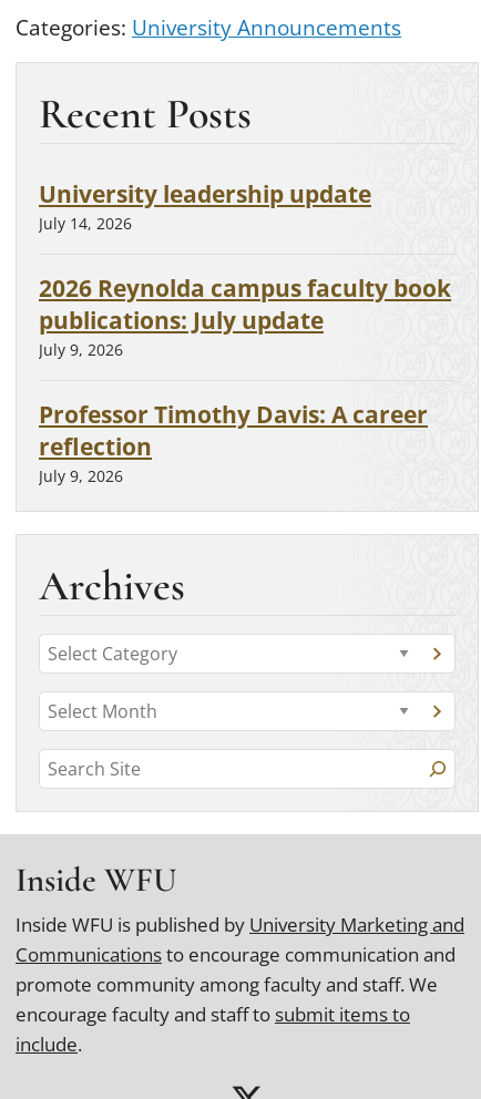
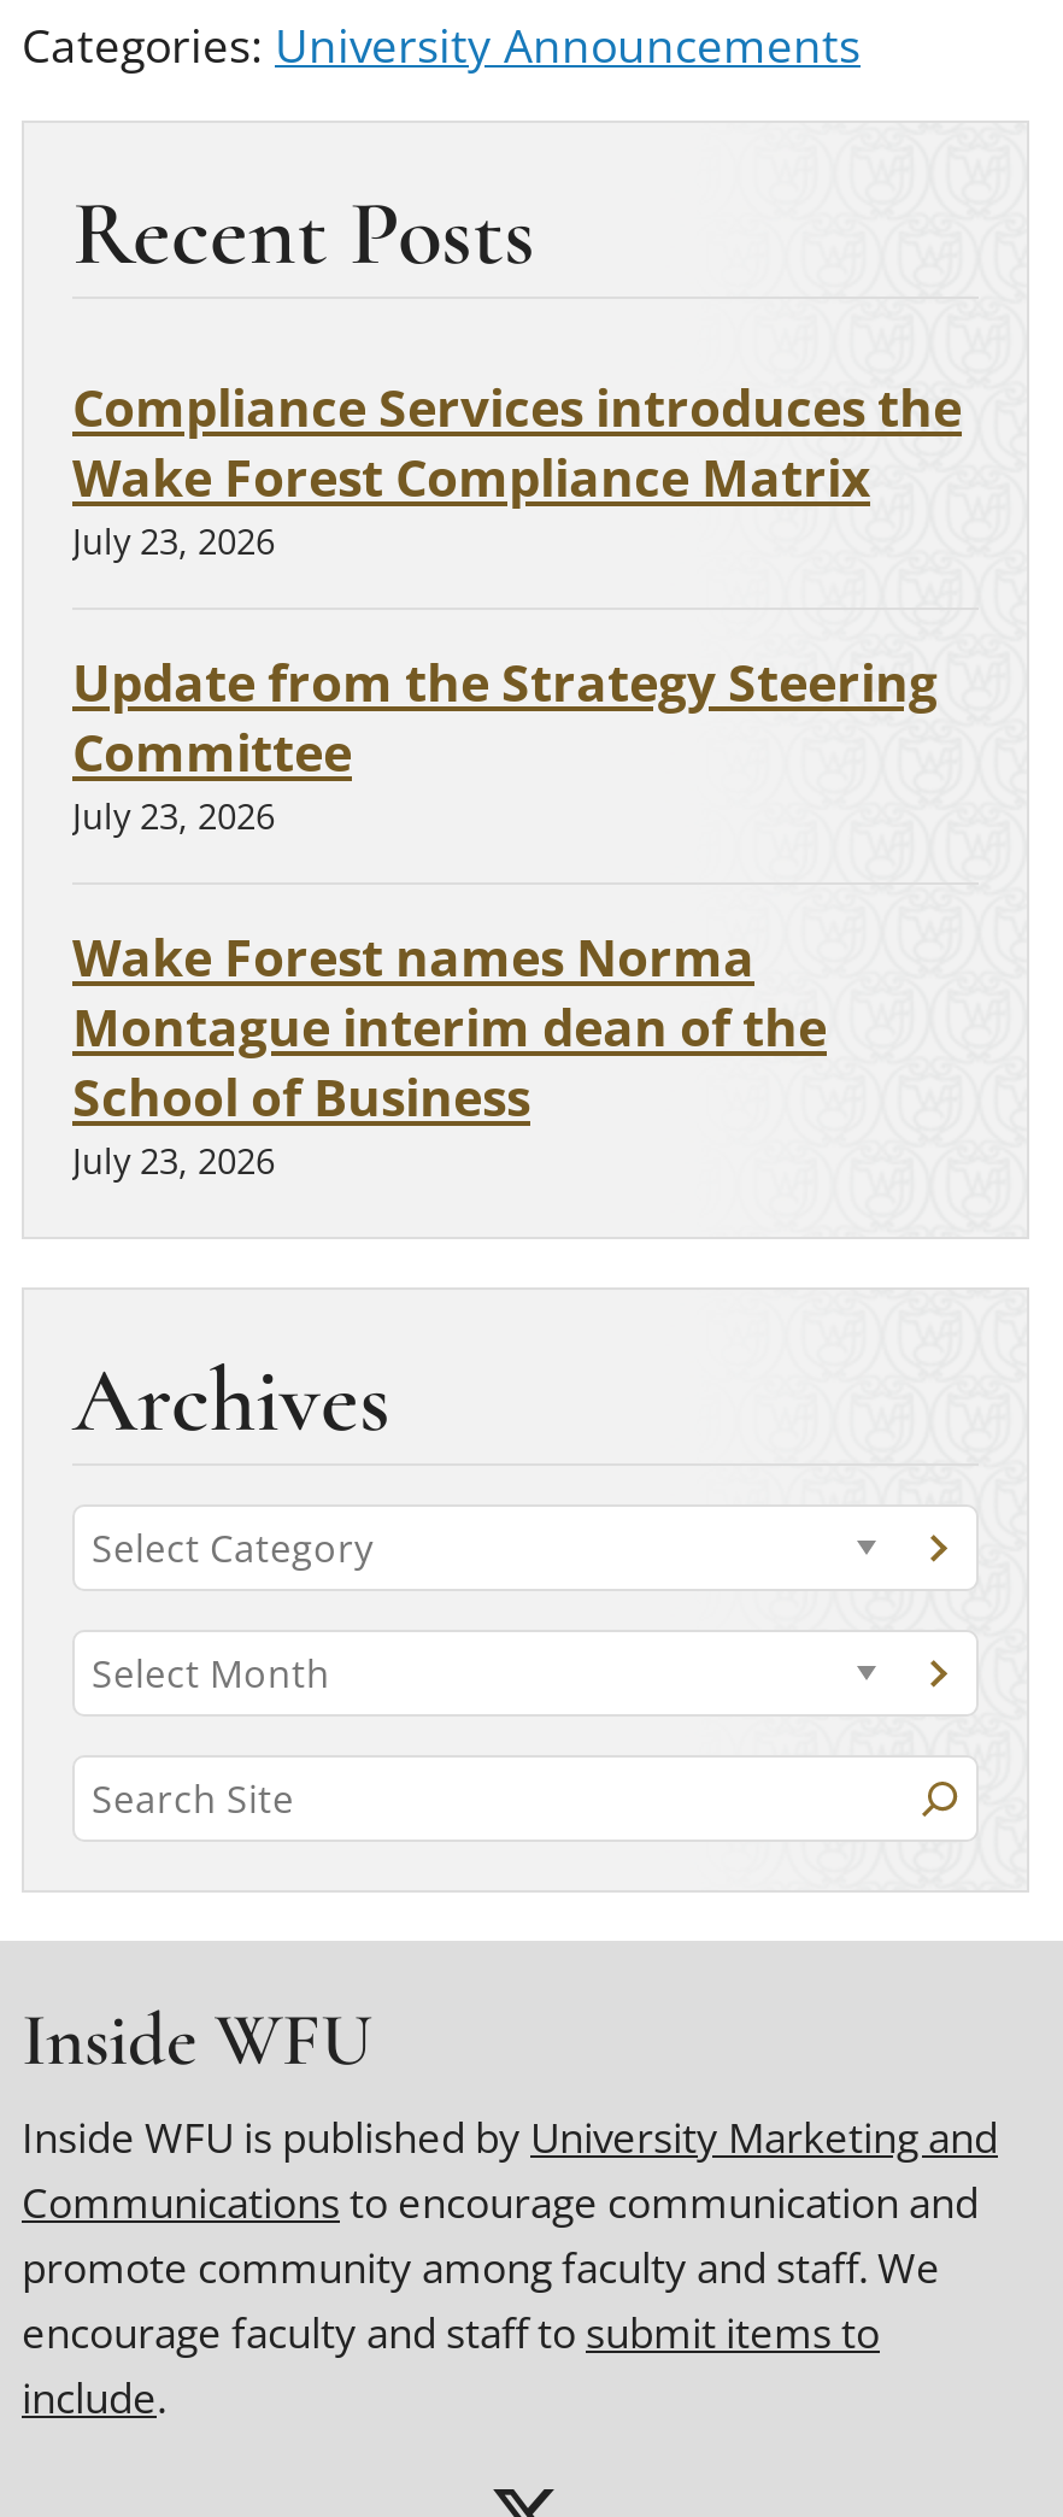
- University leadership update
- July 14, 2026
+ Compliance Services introduces the
+ Wake Forest Compliance Matrix
+ July 23, 2026

- 2026 Reynolda campus faculty book
- publications: July update
- July 9, 2026
+ Update from the Strategy Steering
+ Committee
+ July 23, 2026

- Professor Timothy Davis: A career
- reflection
- July 9, 2026
+ Wake Forest names Norma
+ Montague interim dean of the
+ School of Business
+ July 23, 2026
